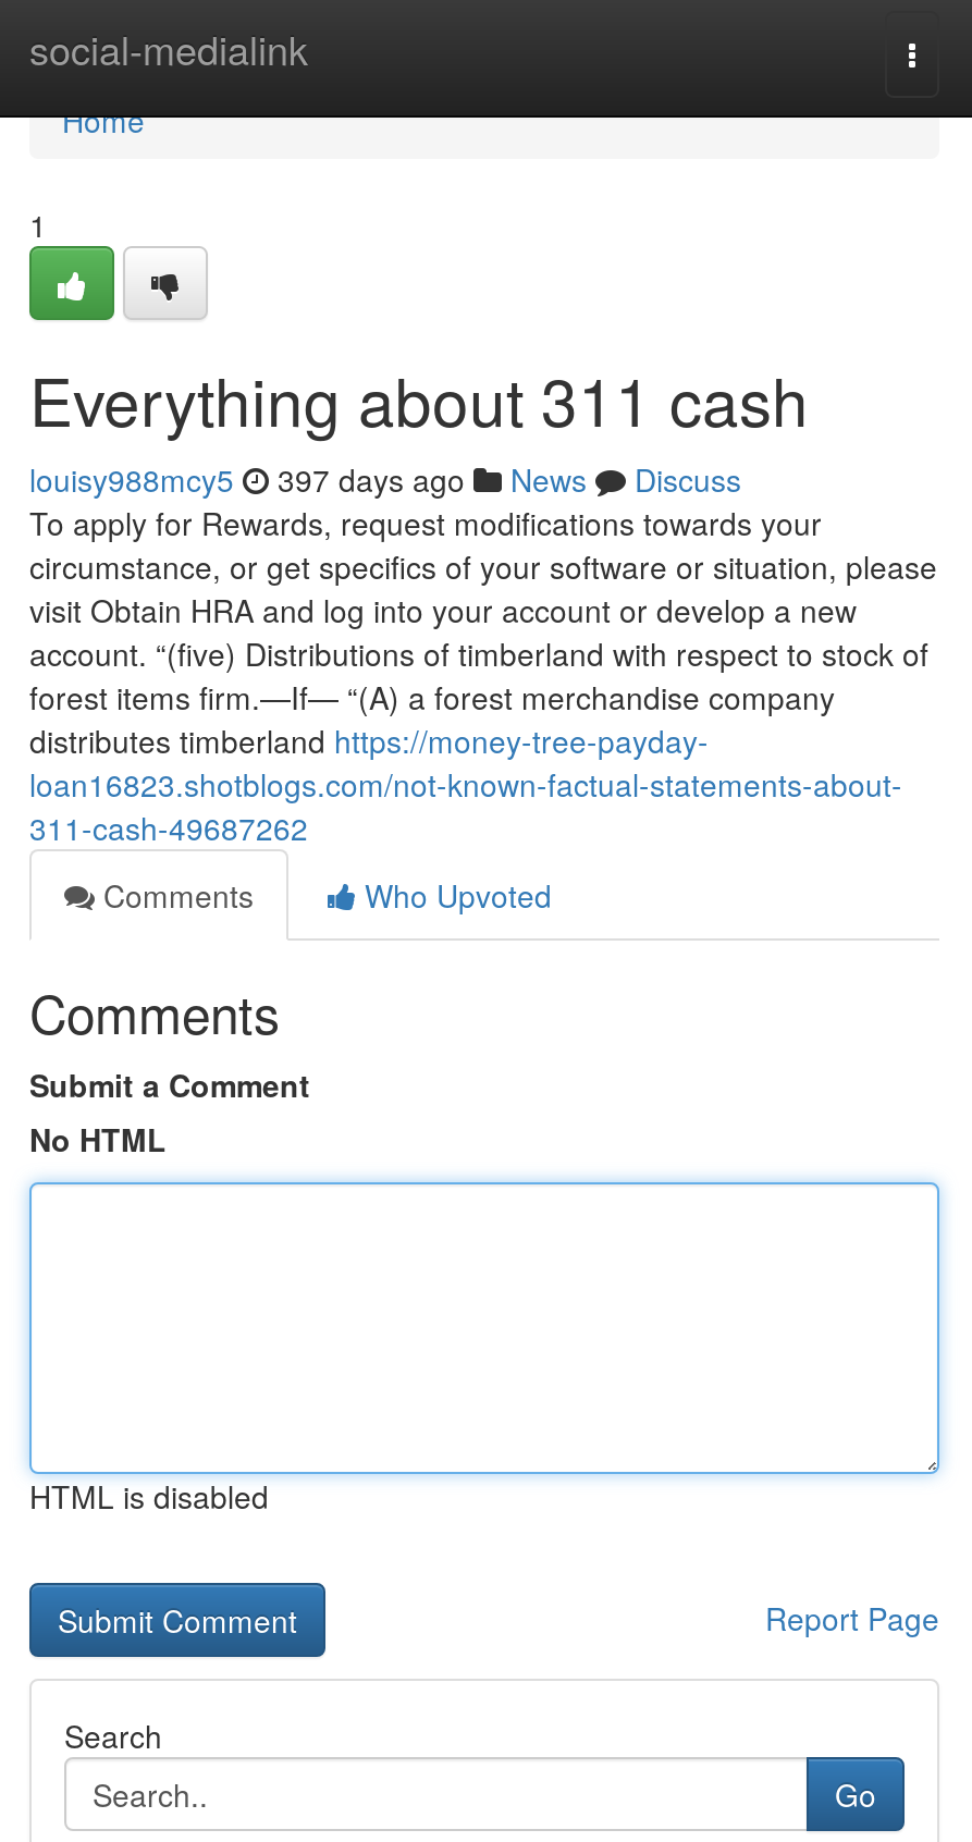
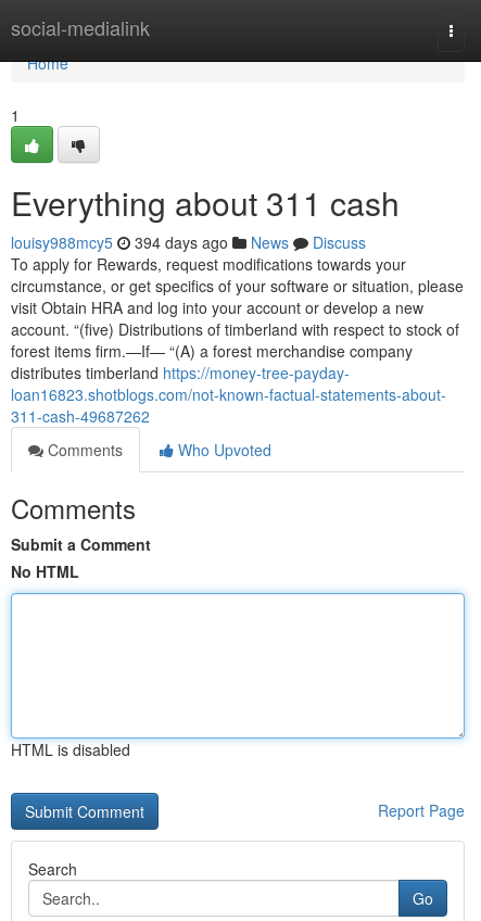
- louisy988mcy5 397 days ago News Discuss
+ louisy988mcy5 394 days ago News Discuss
